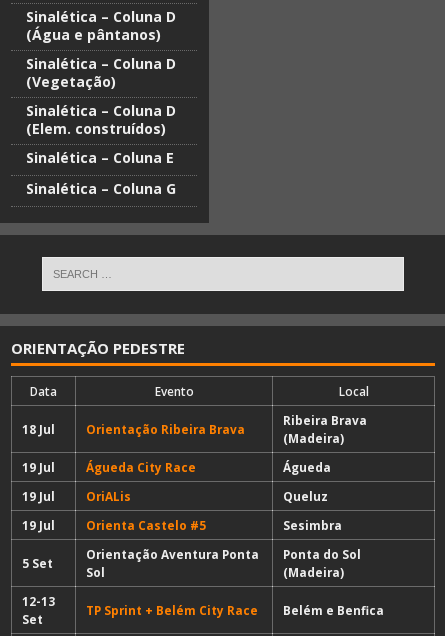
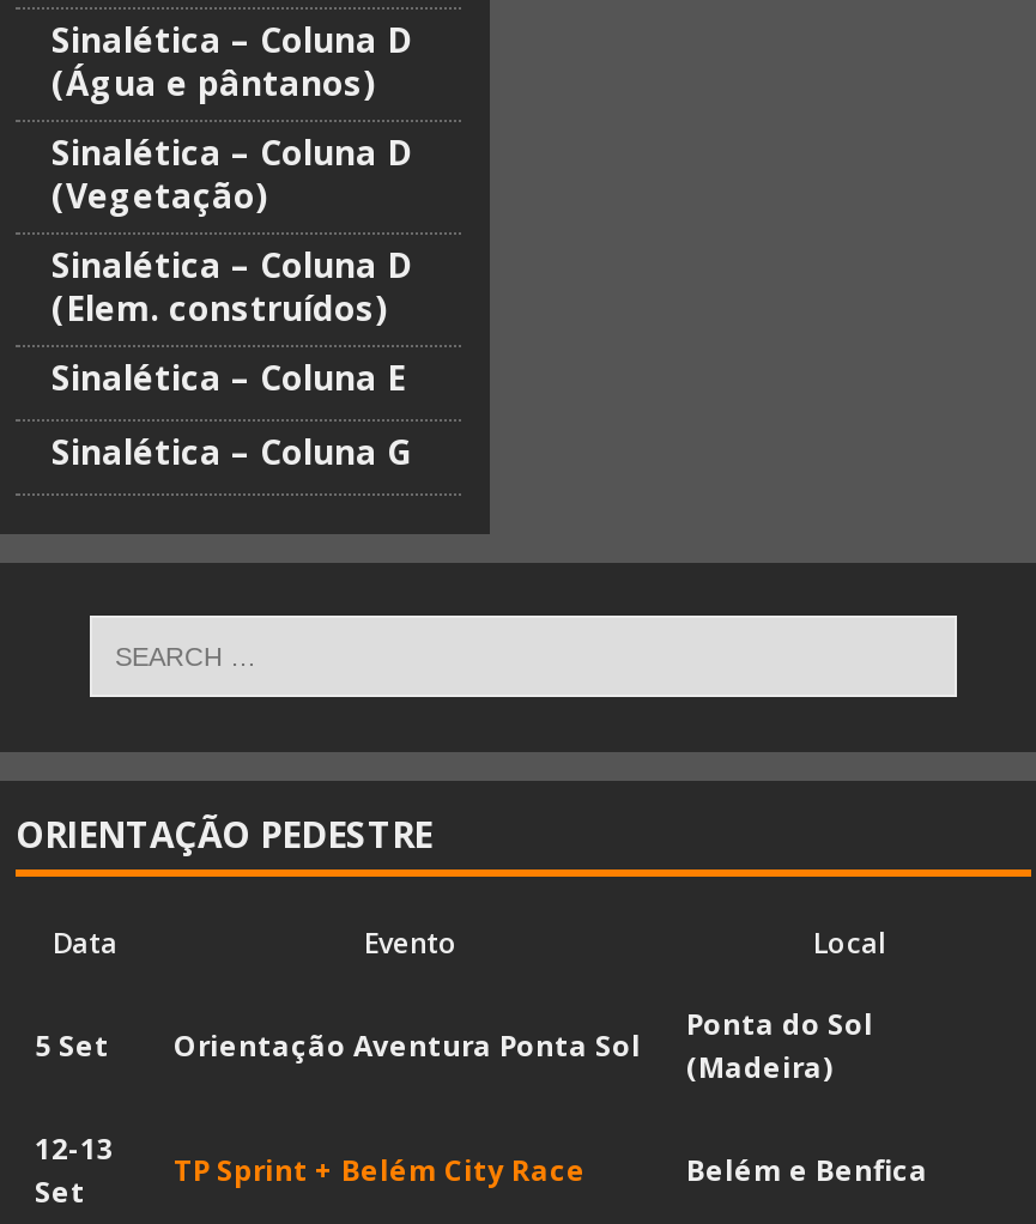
- Ribeira Brava
- (Madeira)
- 19 Jul
- Águeda City Race
- Águeda
- 19 Jul
- OriALis
- Queluz
- 19 Jul
- Orienta Castelo #5
- Sesimbra

- 18 Jul
- Orientação Ribeira Brava
